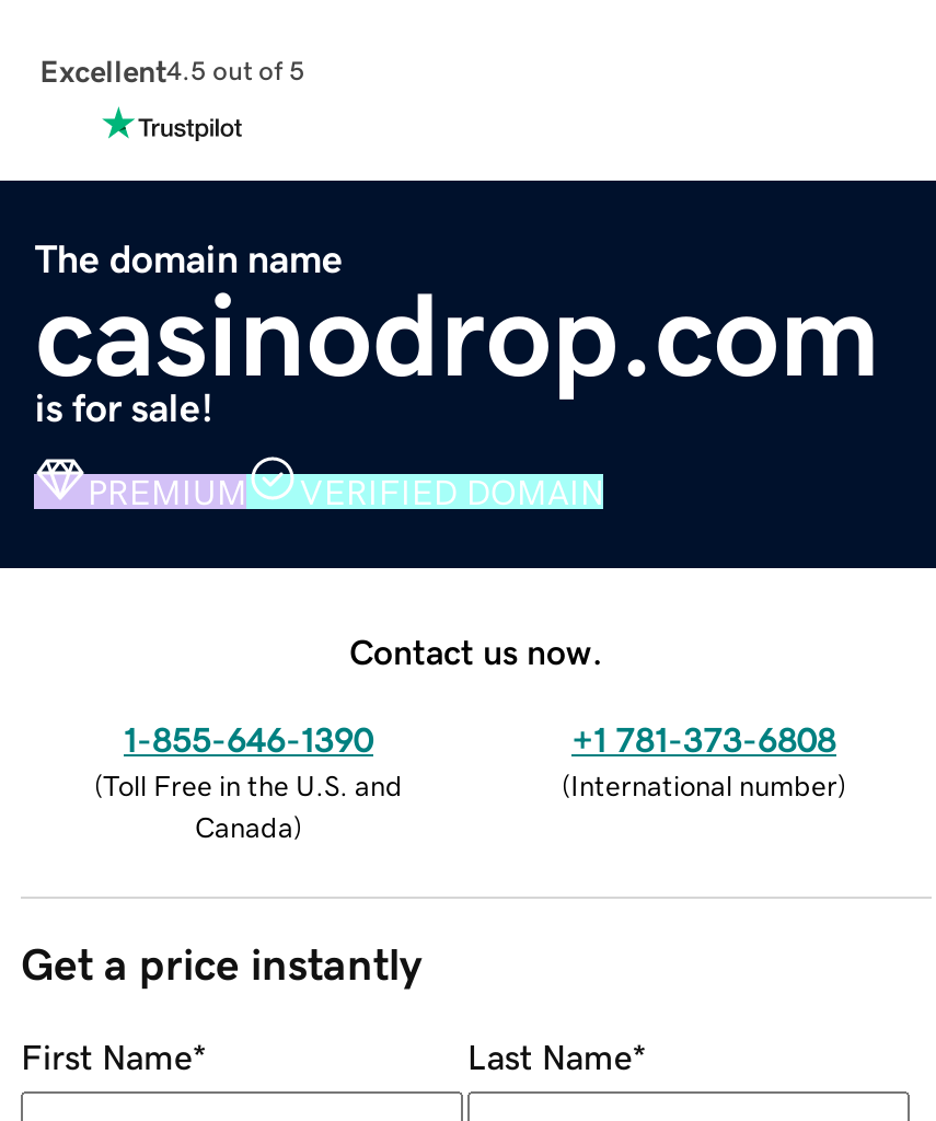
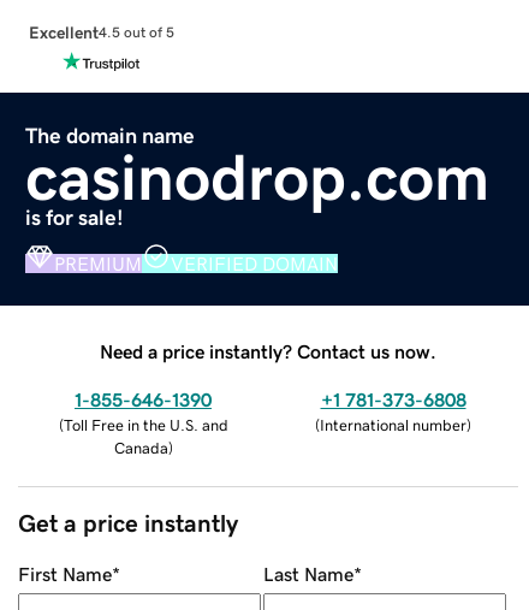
- Contact us now.
+ Need a price instantly? Contact us now.
